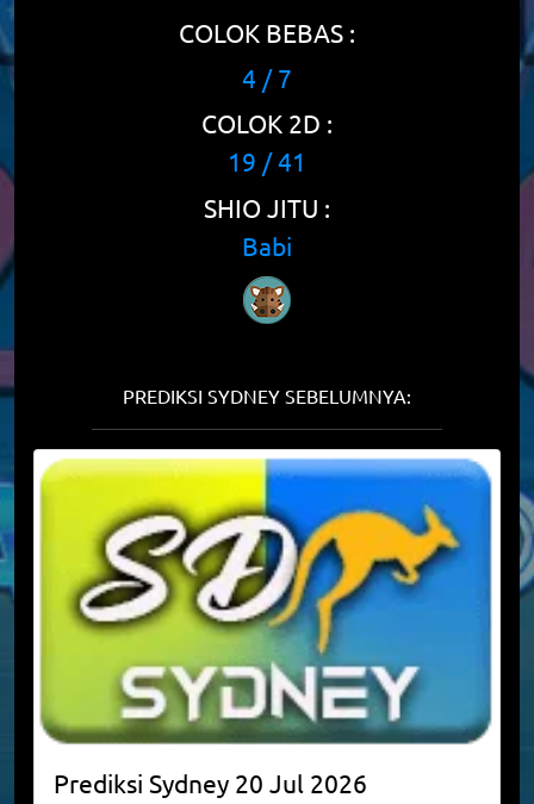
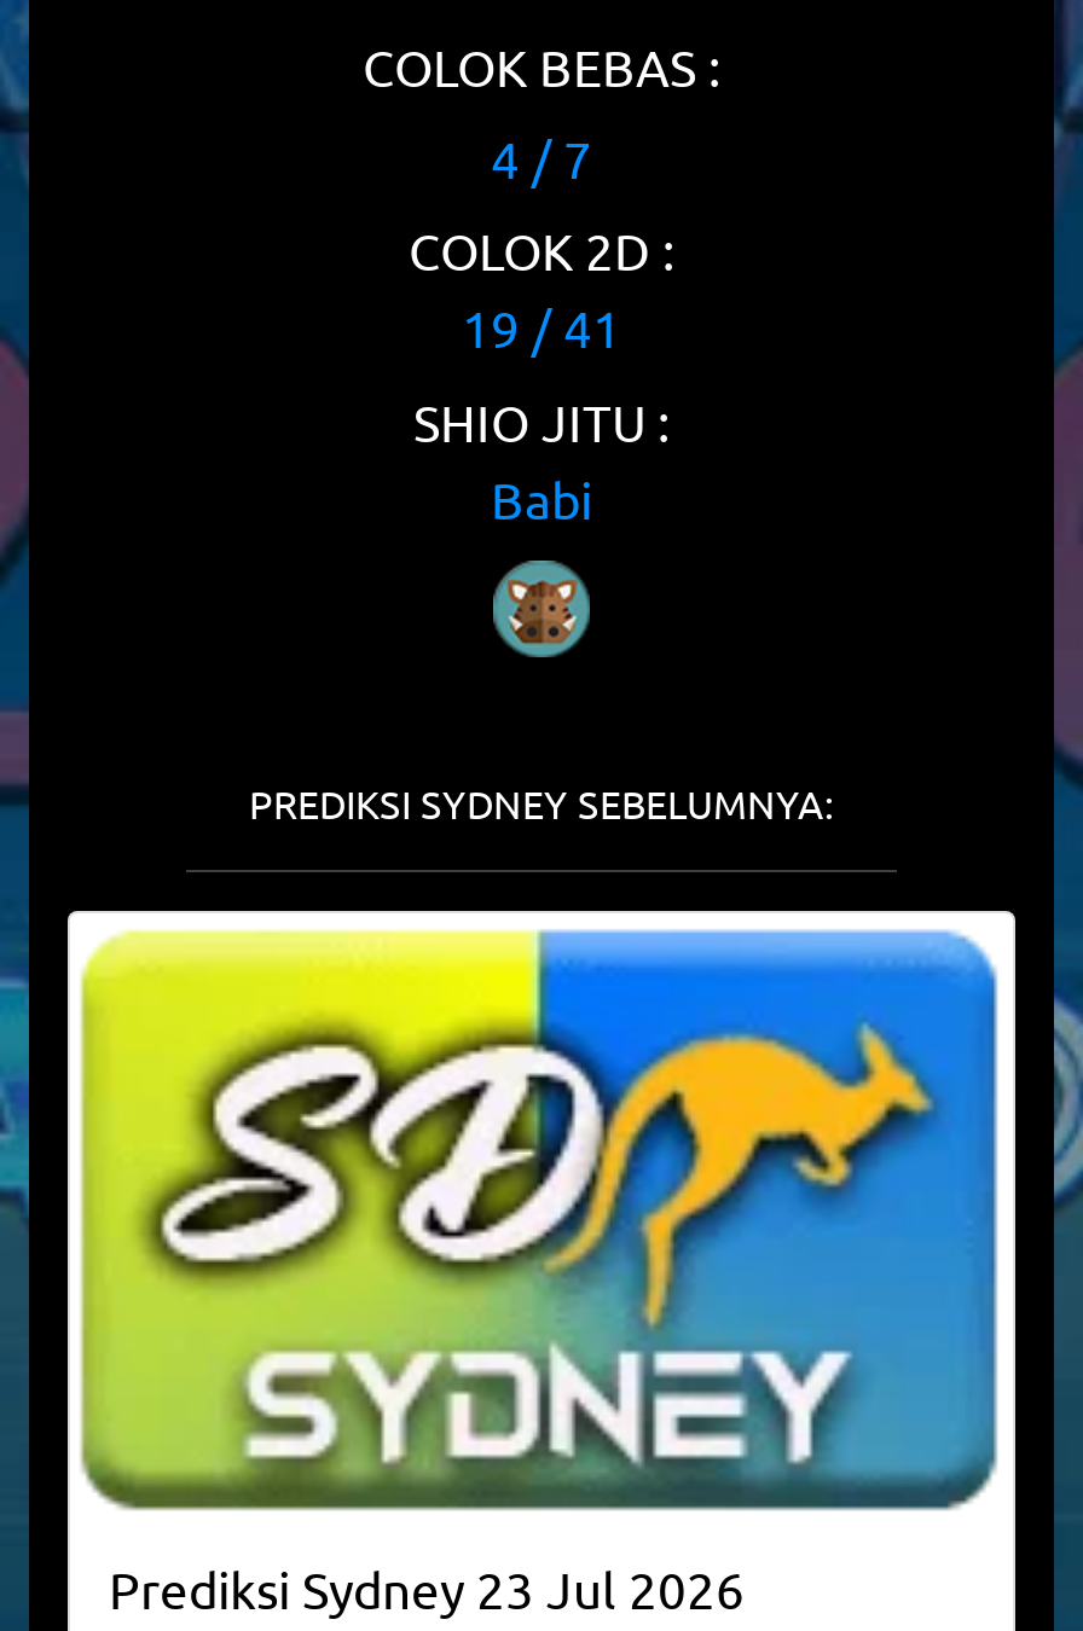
- Prediksi Sydney 20 Jul 2026
+ Prediksi Sydney 23 Jul 2026
